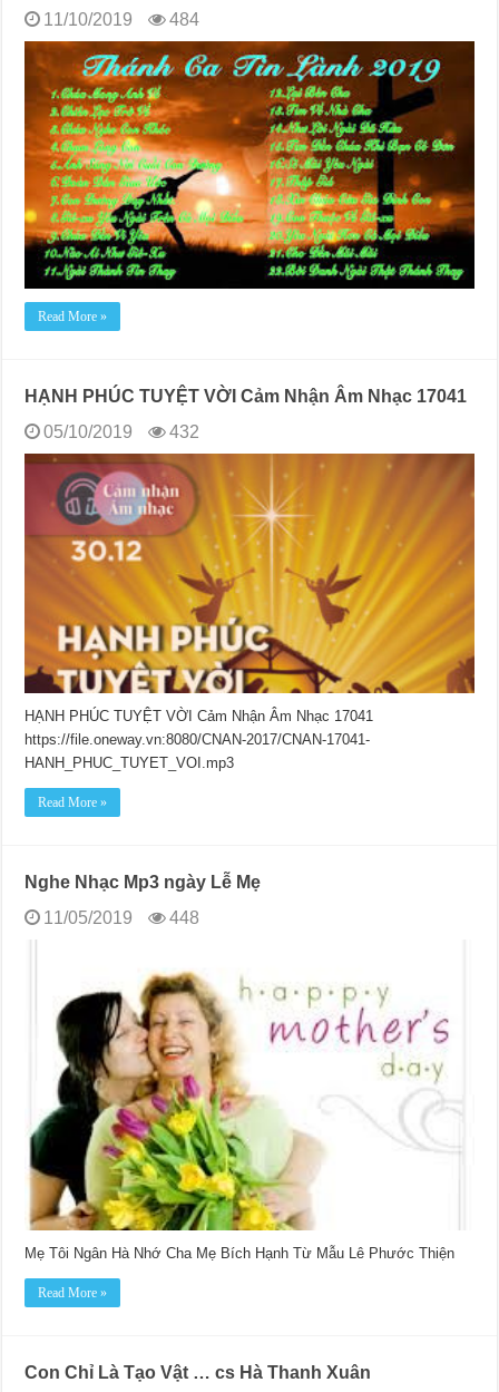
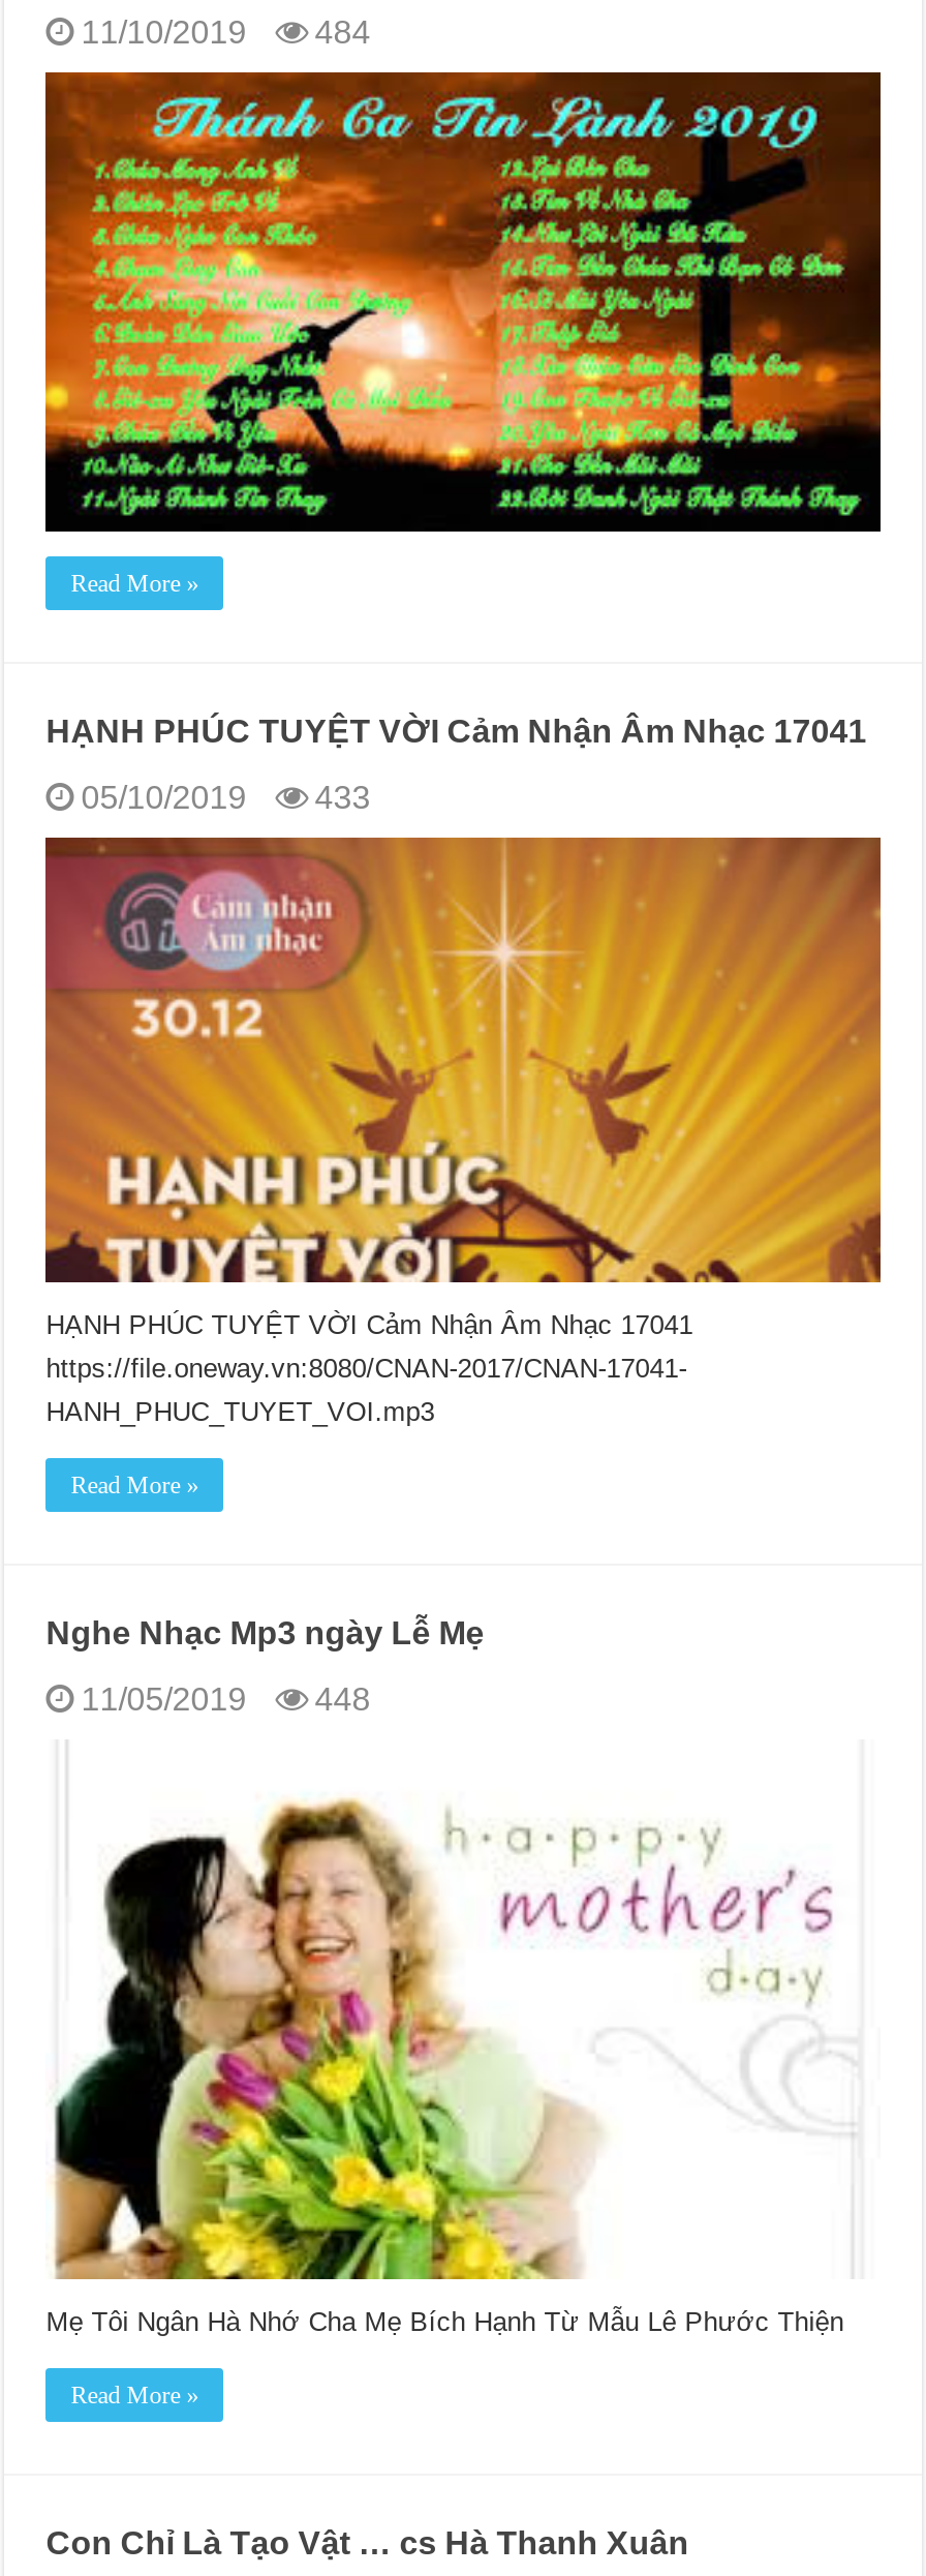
- 05/10/2019 432
+ 05/10/2019 433
